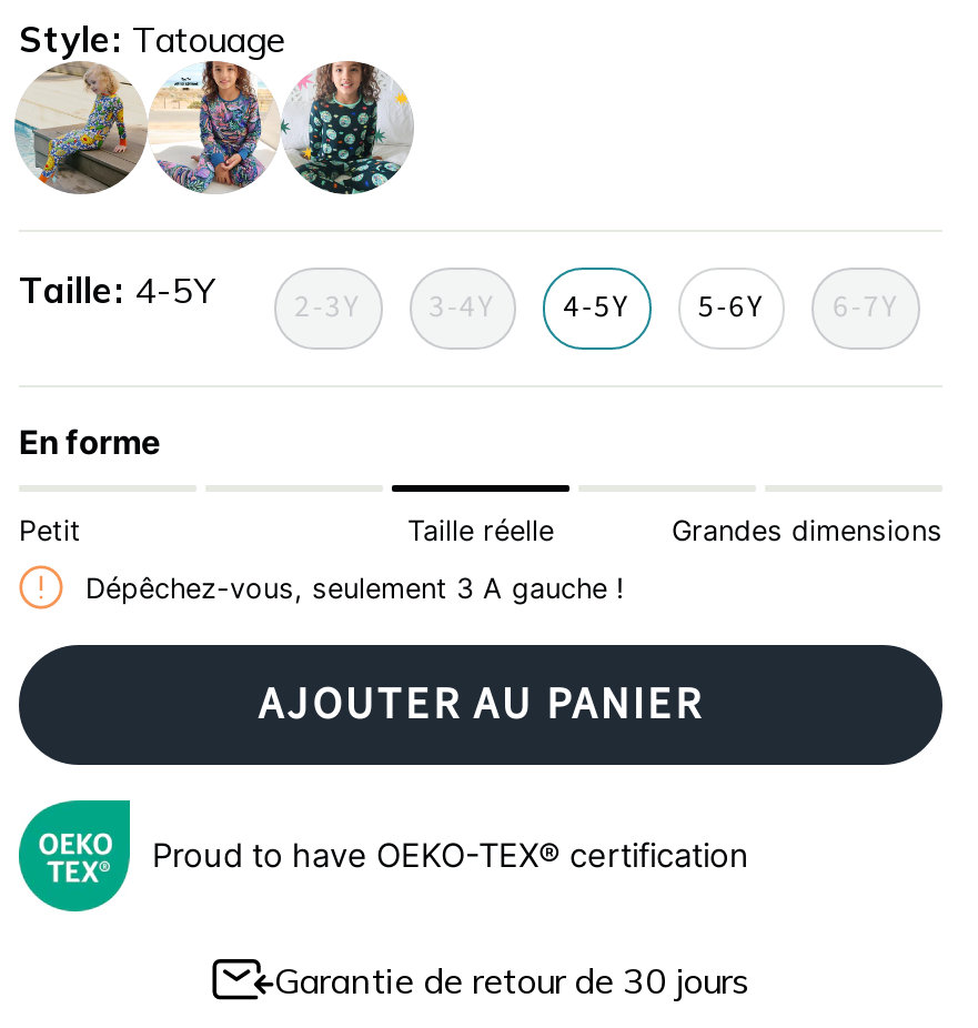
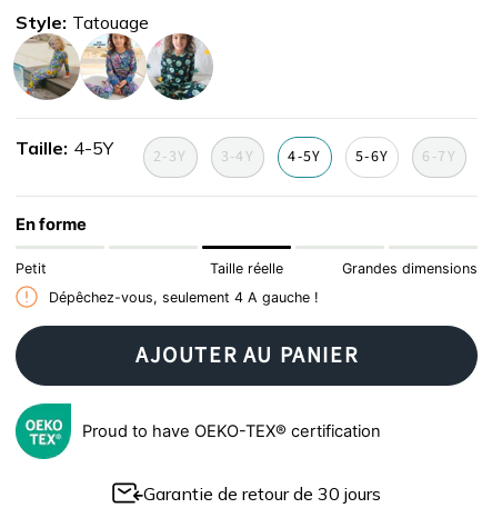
- Dépêchez-vous, seulement 3 A gauche !
+ Dépêchez-vous, seulement 4 A gauche !
